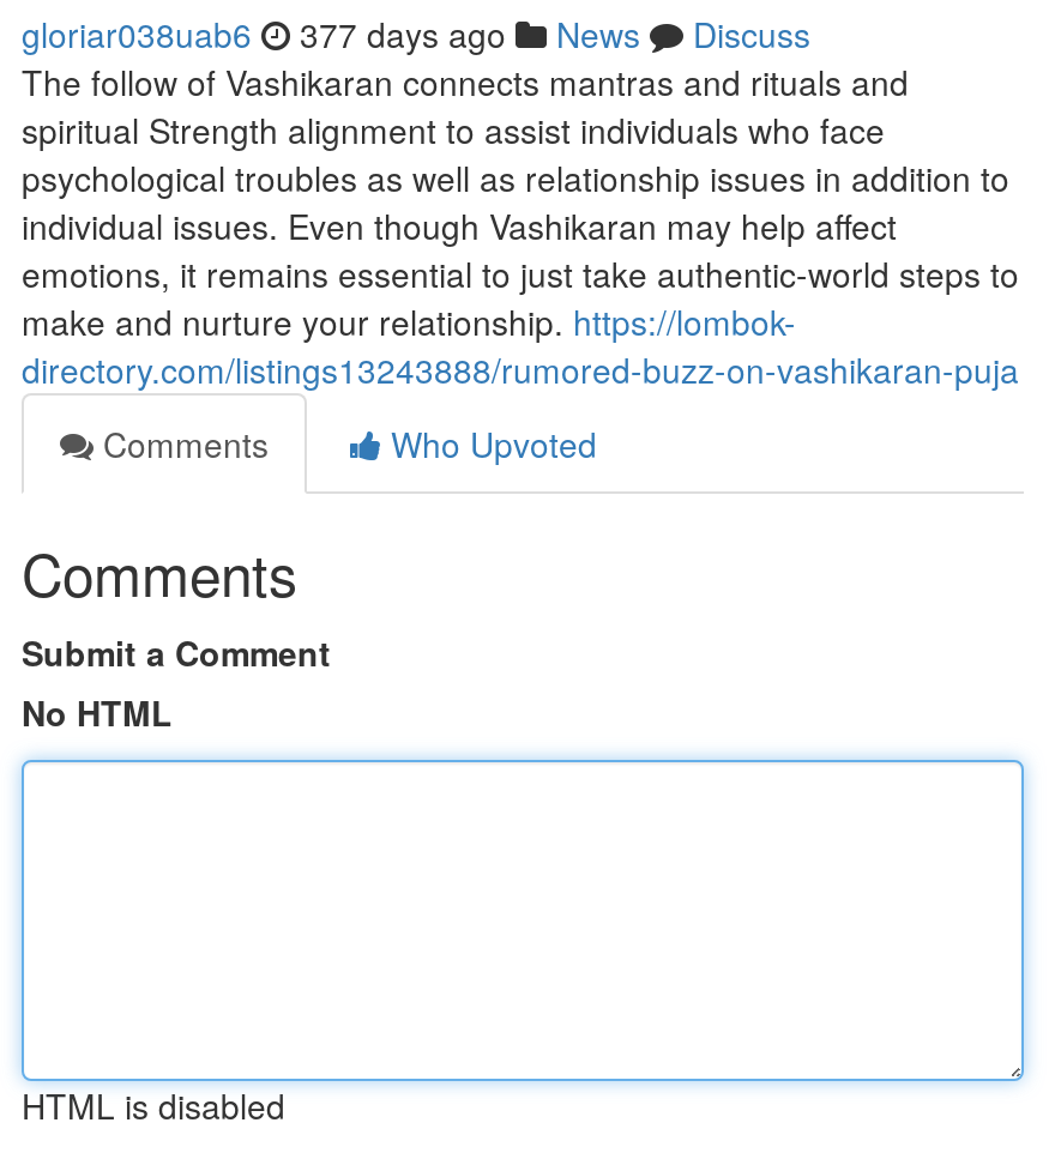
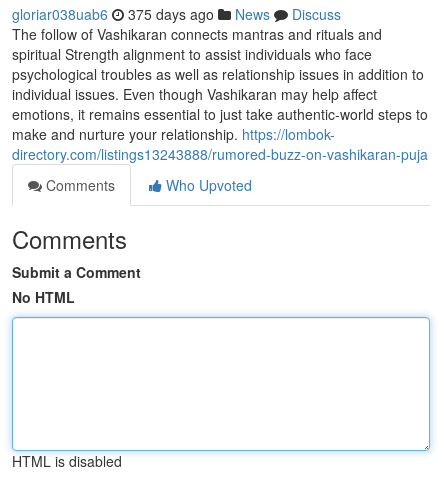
- gloriar038uab6 377 days ago News Discuss
+ gloriar038uab6 375 days ago News Discuss
